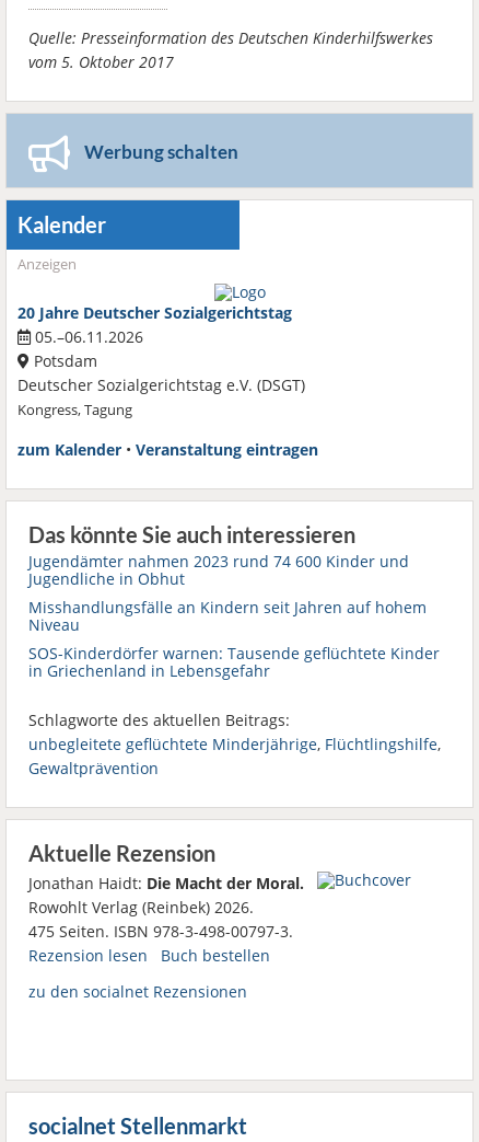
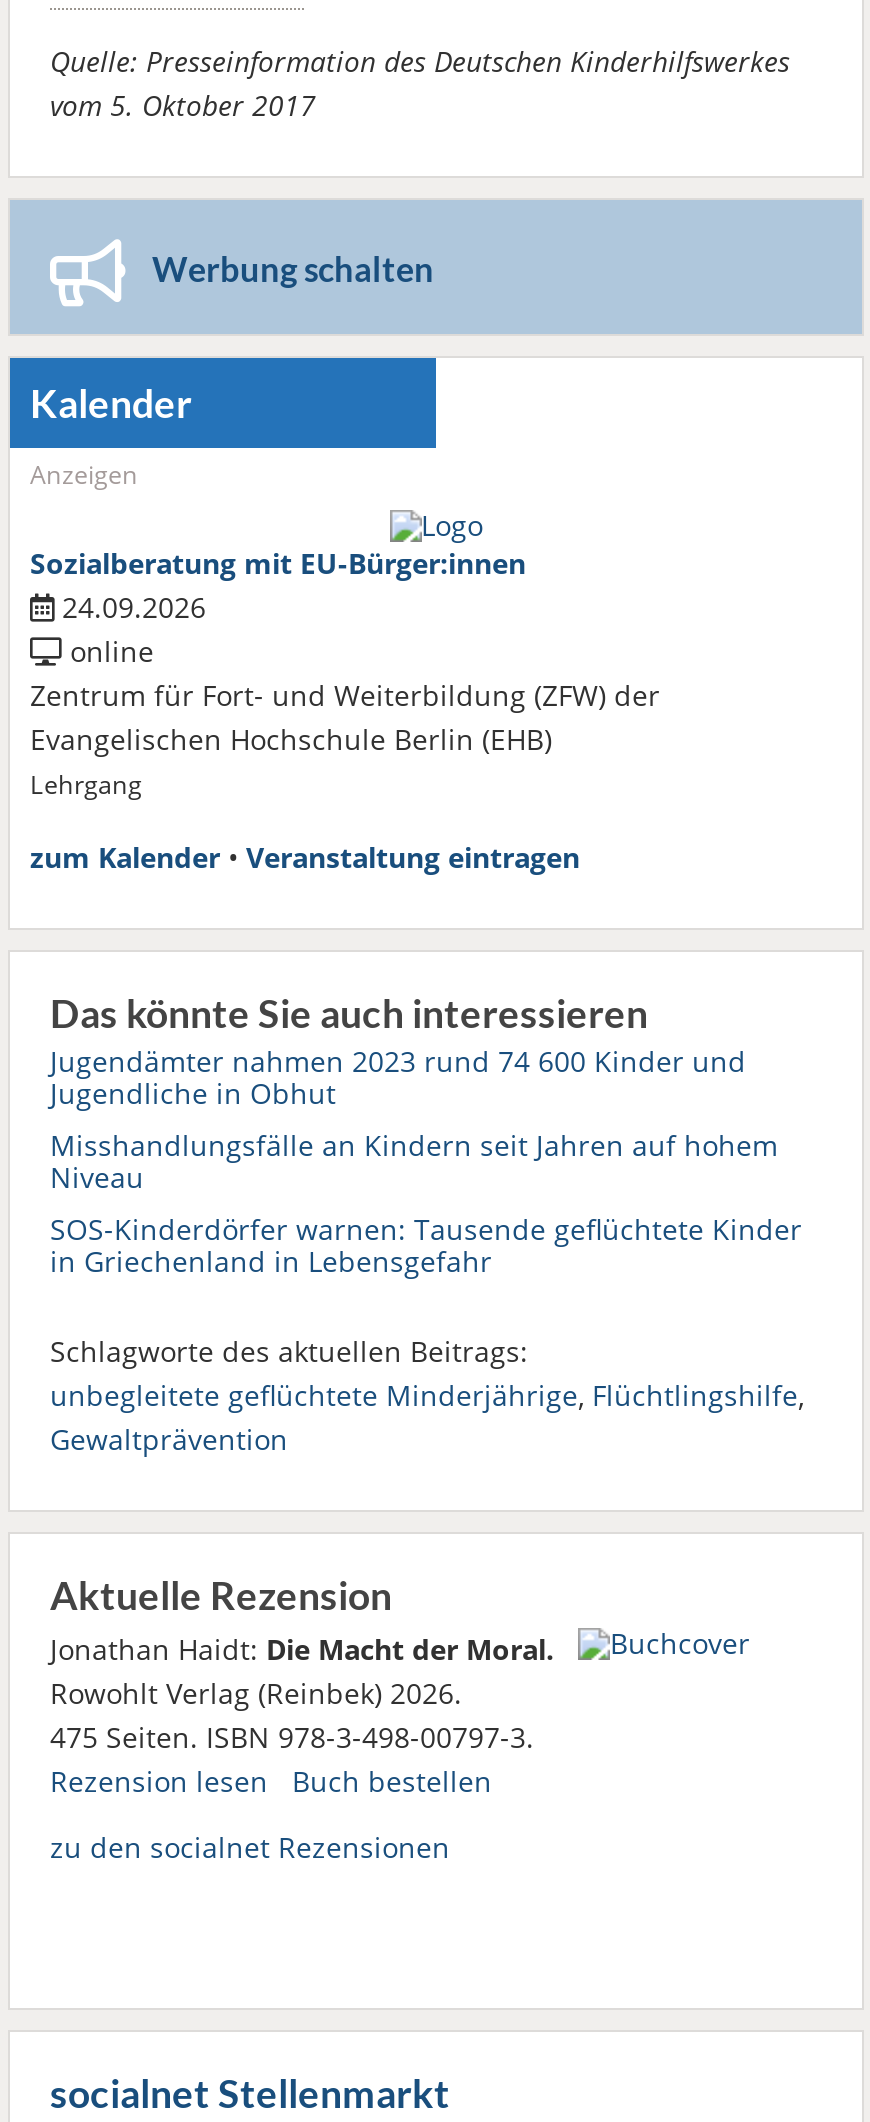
- 20 Jahre Deutscher Sozialgerichtstag
- 05.–06.11.2026
- Potsdam
- Deutscher Sozialgerichtstag e.V. (DSGT)
- Kongress, Tagung
+ Sozialberatung mit EU-Bürger:innen
+ 24.09.2026
+ online
+ Zentrum für Fort- und Weiterbildung (ZFW) der
+ Evangelischen Hochschule Berlin (EHB)
+ Lehrgang
